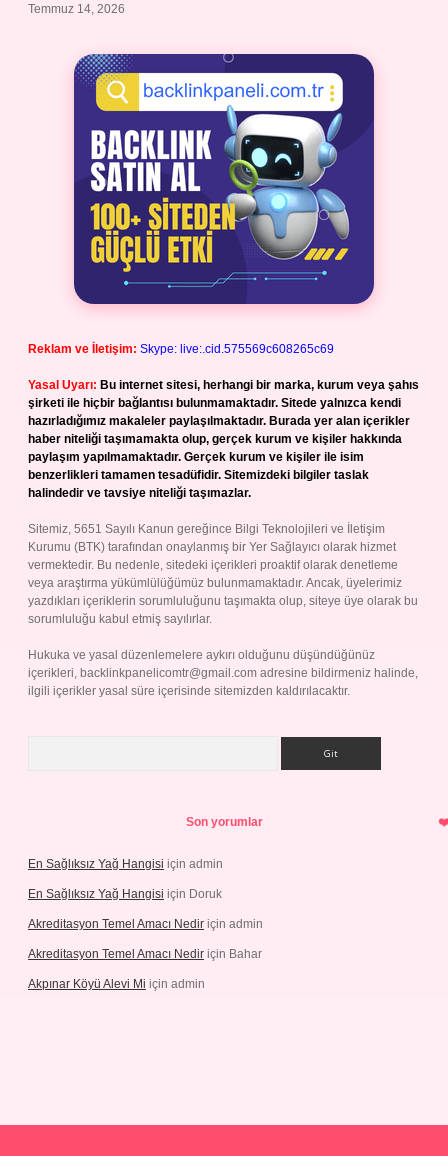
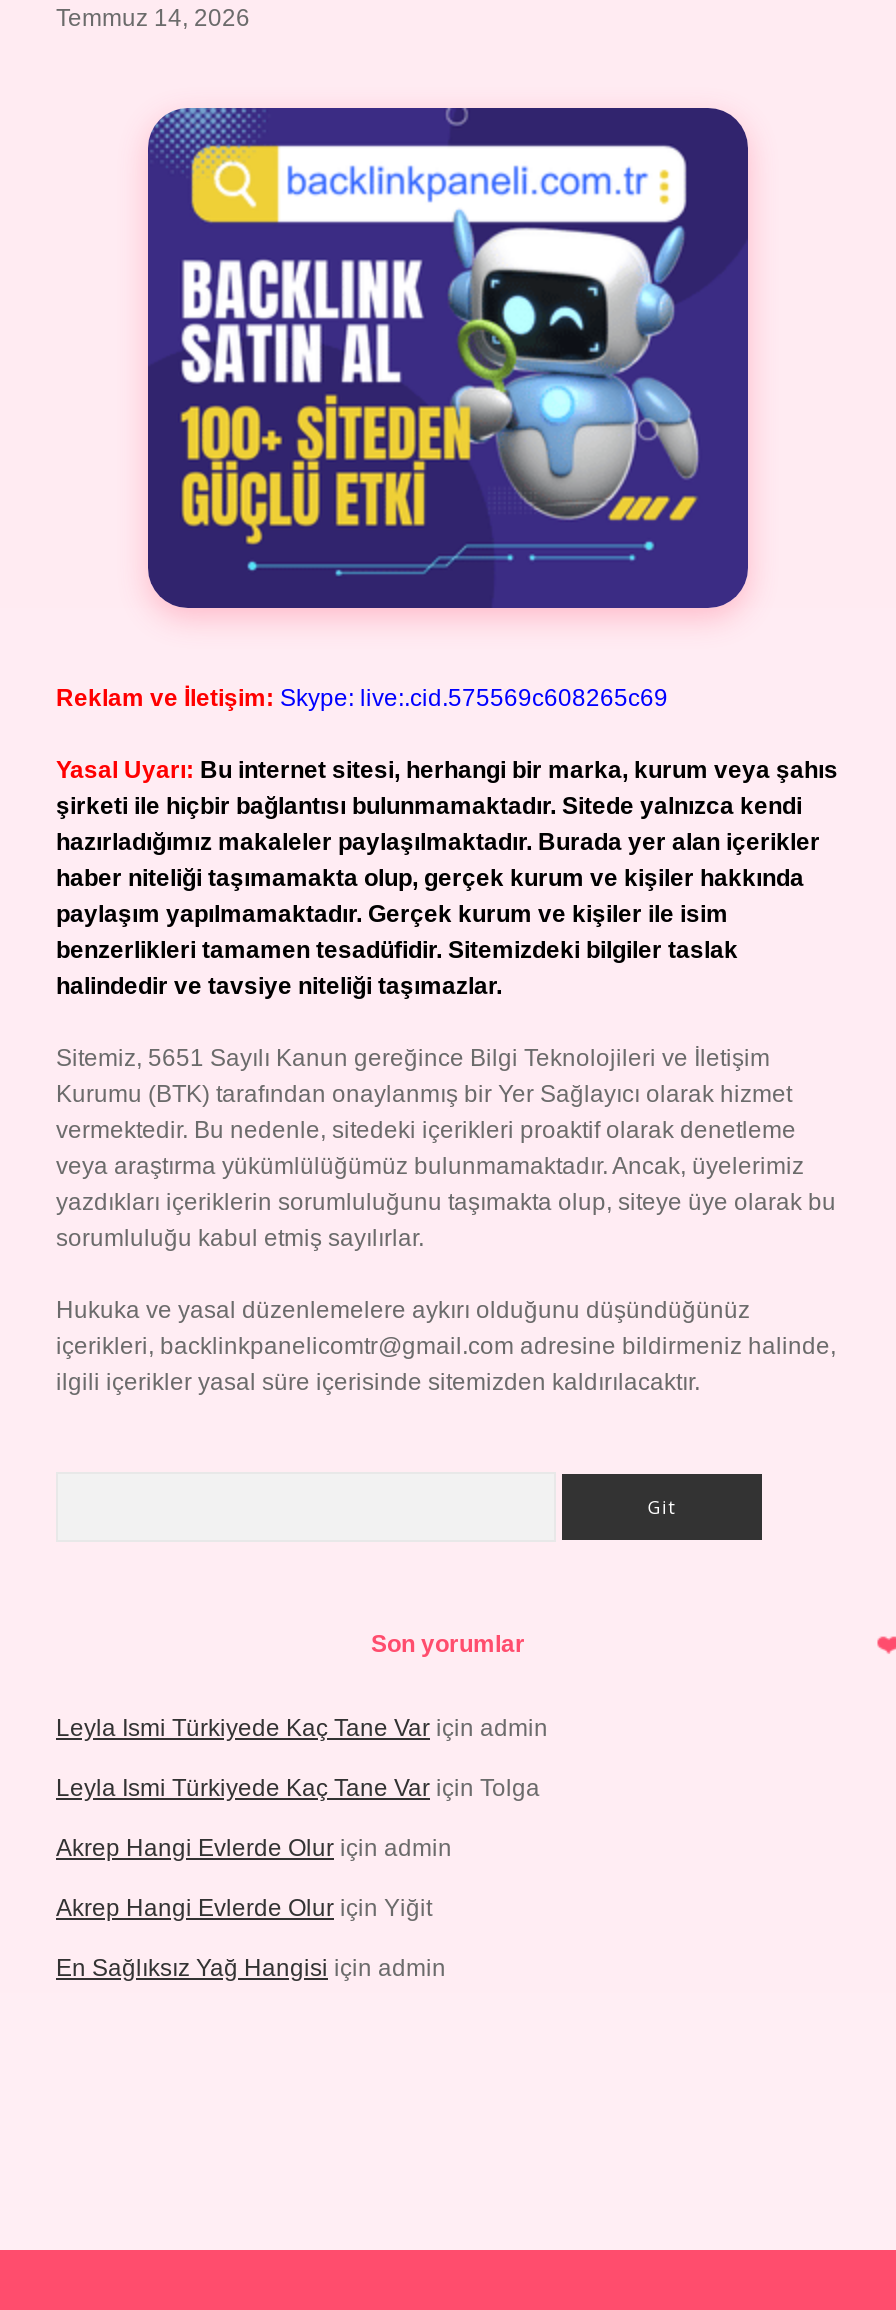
+ Leyla Ismi Türkiyede Kaç Tane Var için admin
+ Leyla Ismi Türkiyede Kaç Tane Var için Tolga
+ Akrep Hangi Evlerde Olur için admin
+ Akrep Hangi Evlerde Olur için Yiğit

moved down: En Sağlıksız Yağ Hangisi için admin

- En Sağlıksız Yağ Hangisi için Doruk
- Akreditasyon Temel Amacı Nedir için admin
- Akreditasyon Temel Amacı Nedir için Bahar
- Akpınar Köyü Alevi Mi için admin
